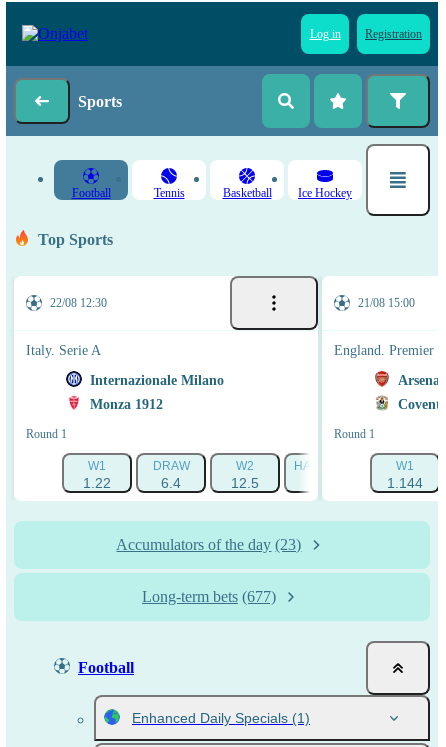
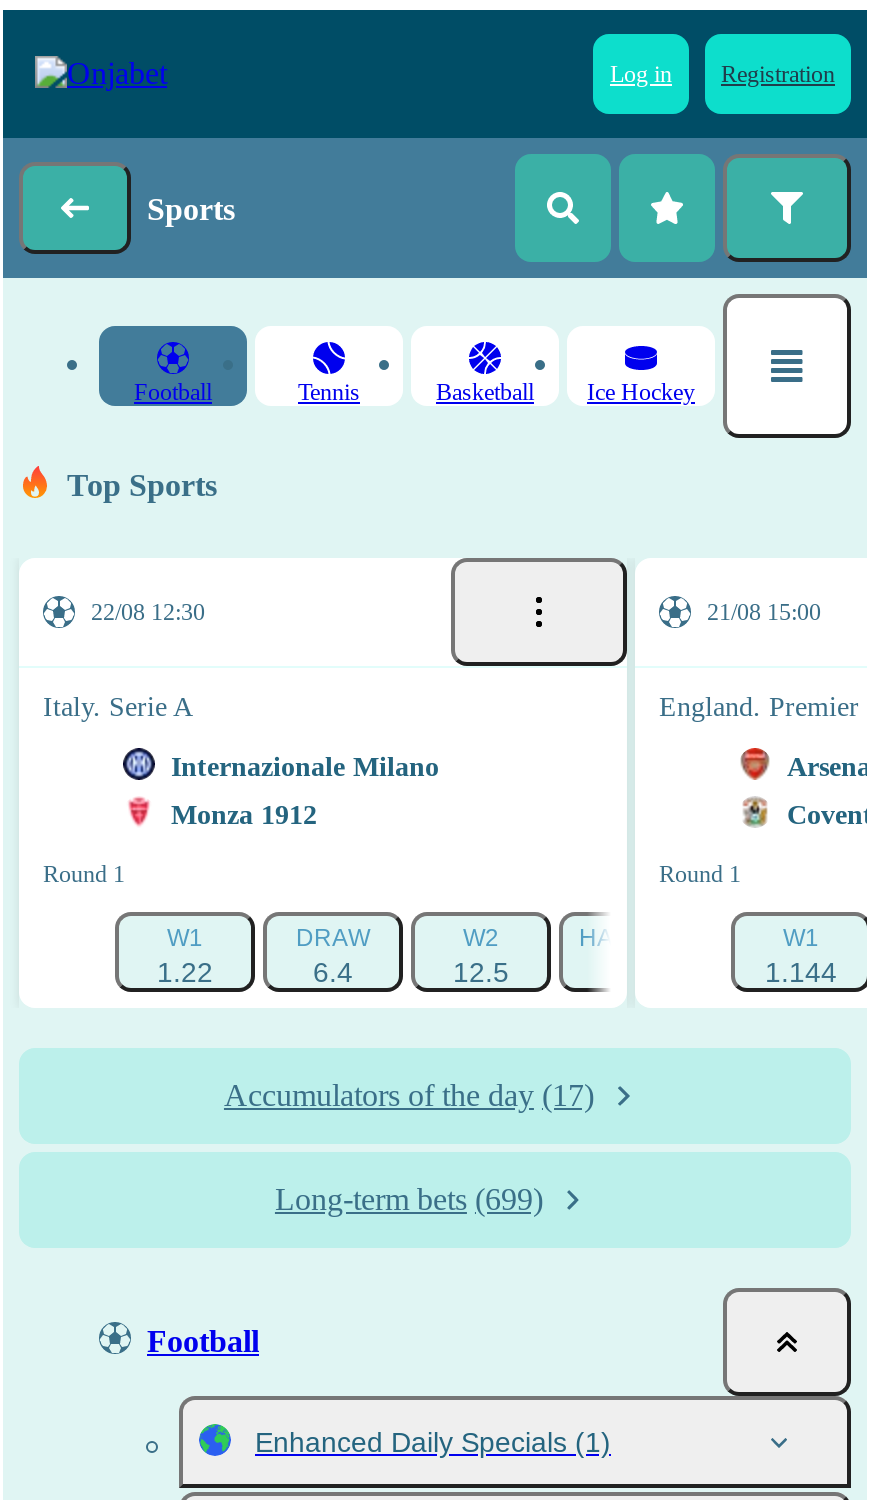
- Accumulators of the day (23)
+ Accumulators of the day (17)

- Long-term bets (677)
+ Long-term bets (699)
